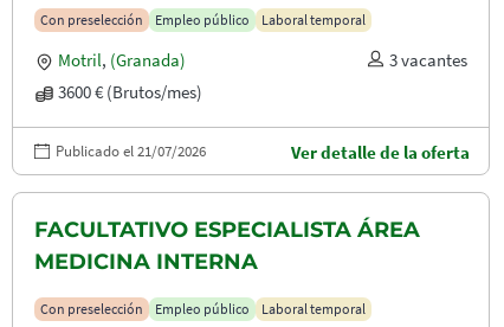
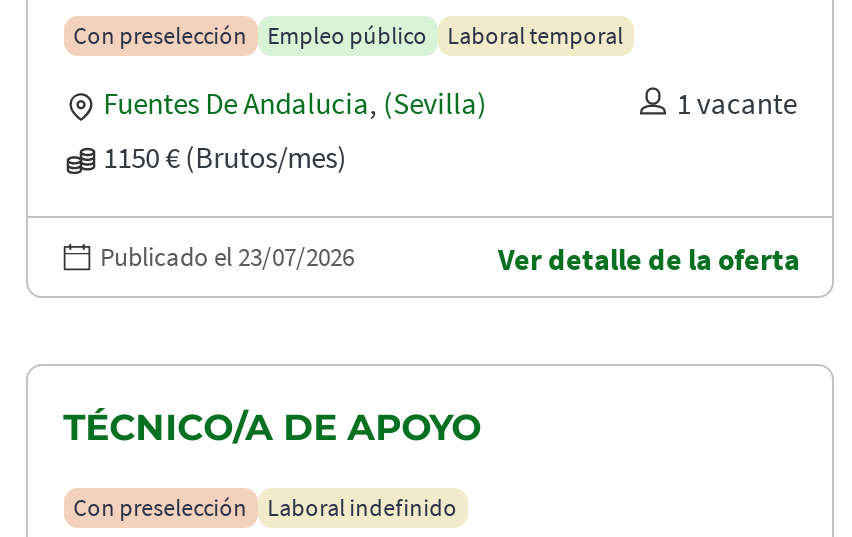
- Motril, (Granada)
- 3 vacantes
- 3600 € (Brutos/mes)
+ Fuentes De Andalucia, (Sevilla)
+ 1 vacante
+ 1150 € (Brutos/mes)

- Publicado el 21/07/2026
+ Publicado el 23/07/2026

- FACULTATIVO ESPECIALISTA ÁREA
- MEDICINA INTERNA
+ TÉCNICO/A DE APOYO

- Empleo público
- Laboral temporal
+ Laboral indefinido
